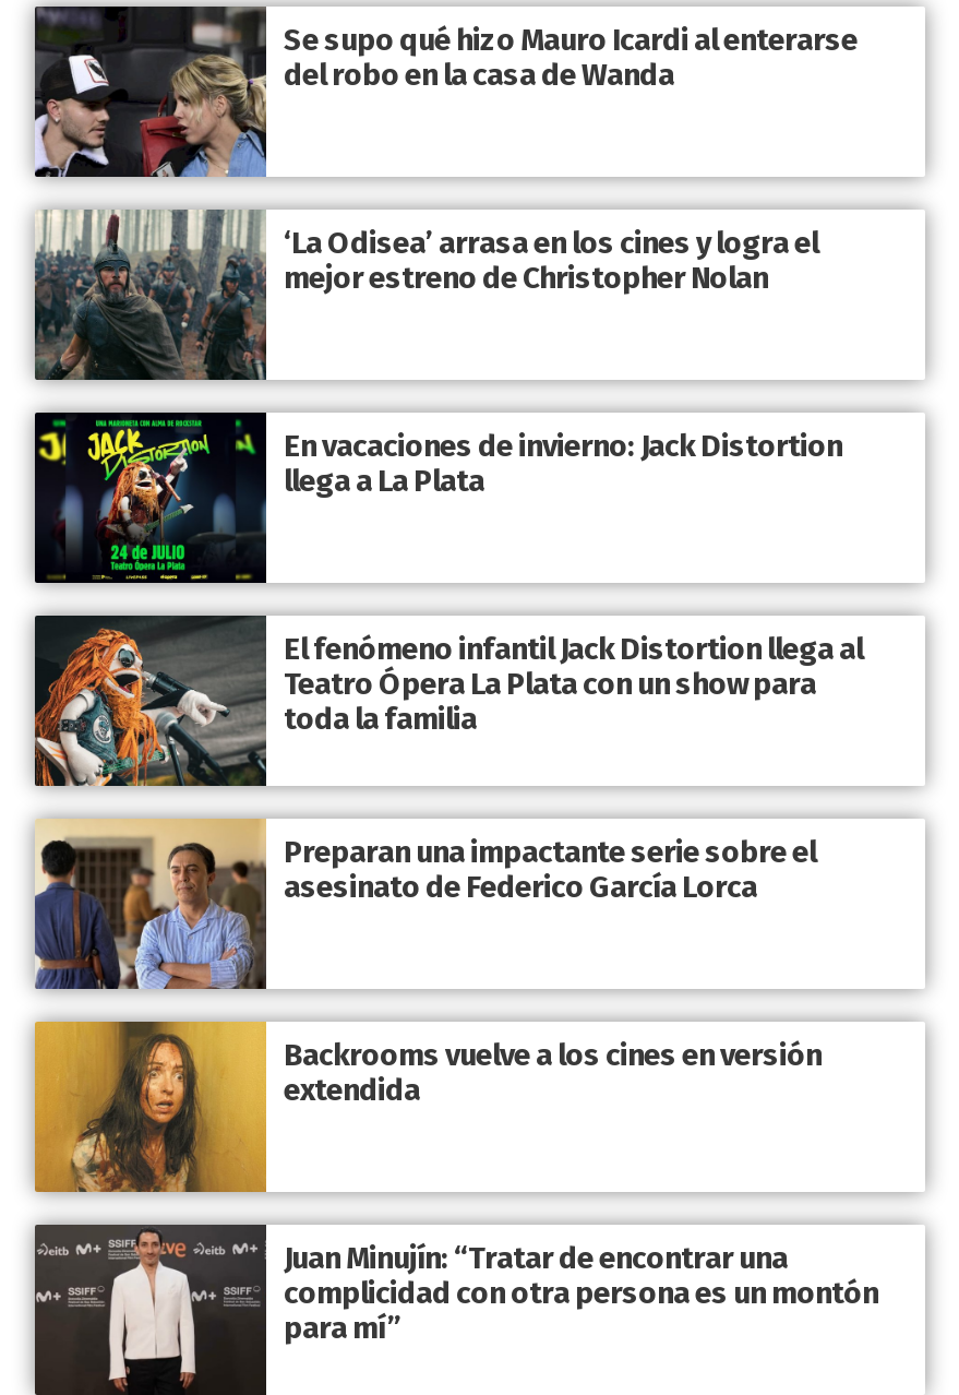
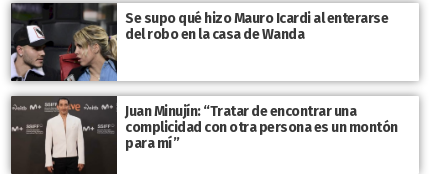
- [image]
- ‘La Odisea’ arrasa en los cines y logra el
- mejor estreno de Christopher Nolan

- [image]
- En vacaciones de invierno: Jack Distortion
- llega a La Plata

- [image]
- El fenómeno infantil Jack Distortion llega al
- Teatro Ópera La Plata con un show para
- toda la familia

- [image]
- Preparan una impactante serie sobre el
- asesinato de Federico García Lorca

- [image]
- Backrooms vuelve a los cines en versión
- extendida
